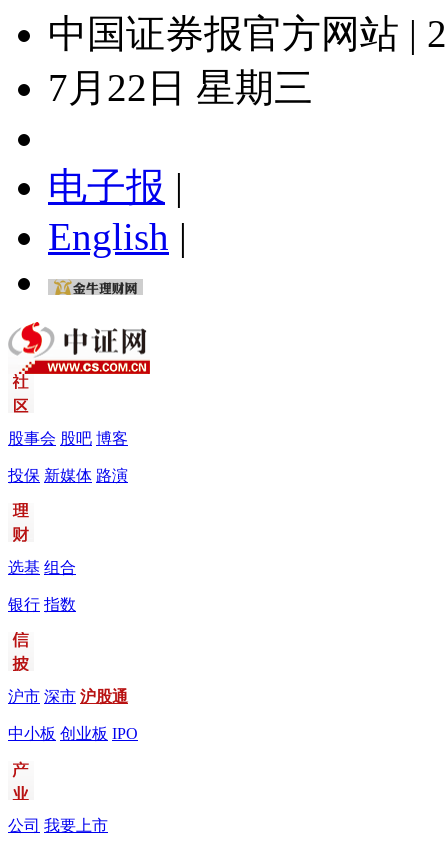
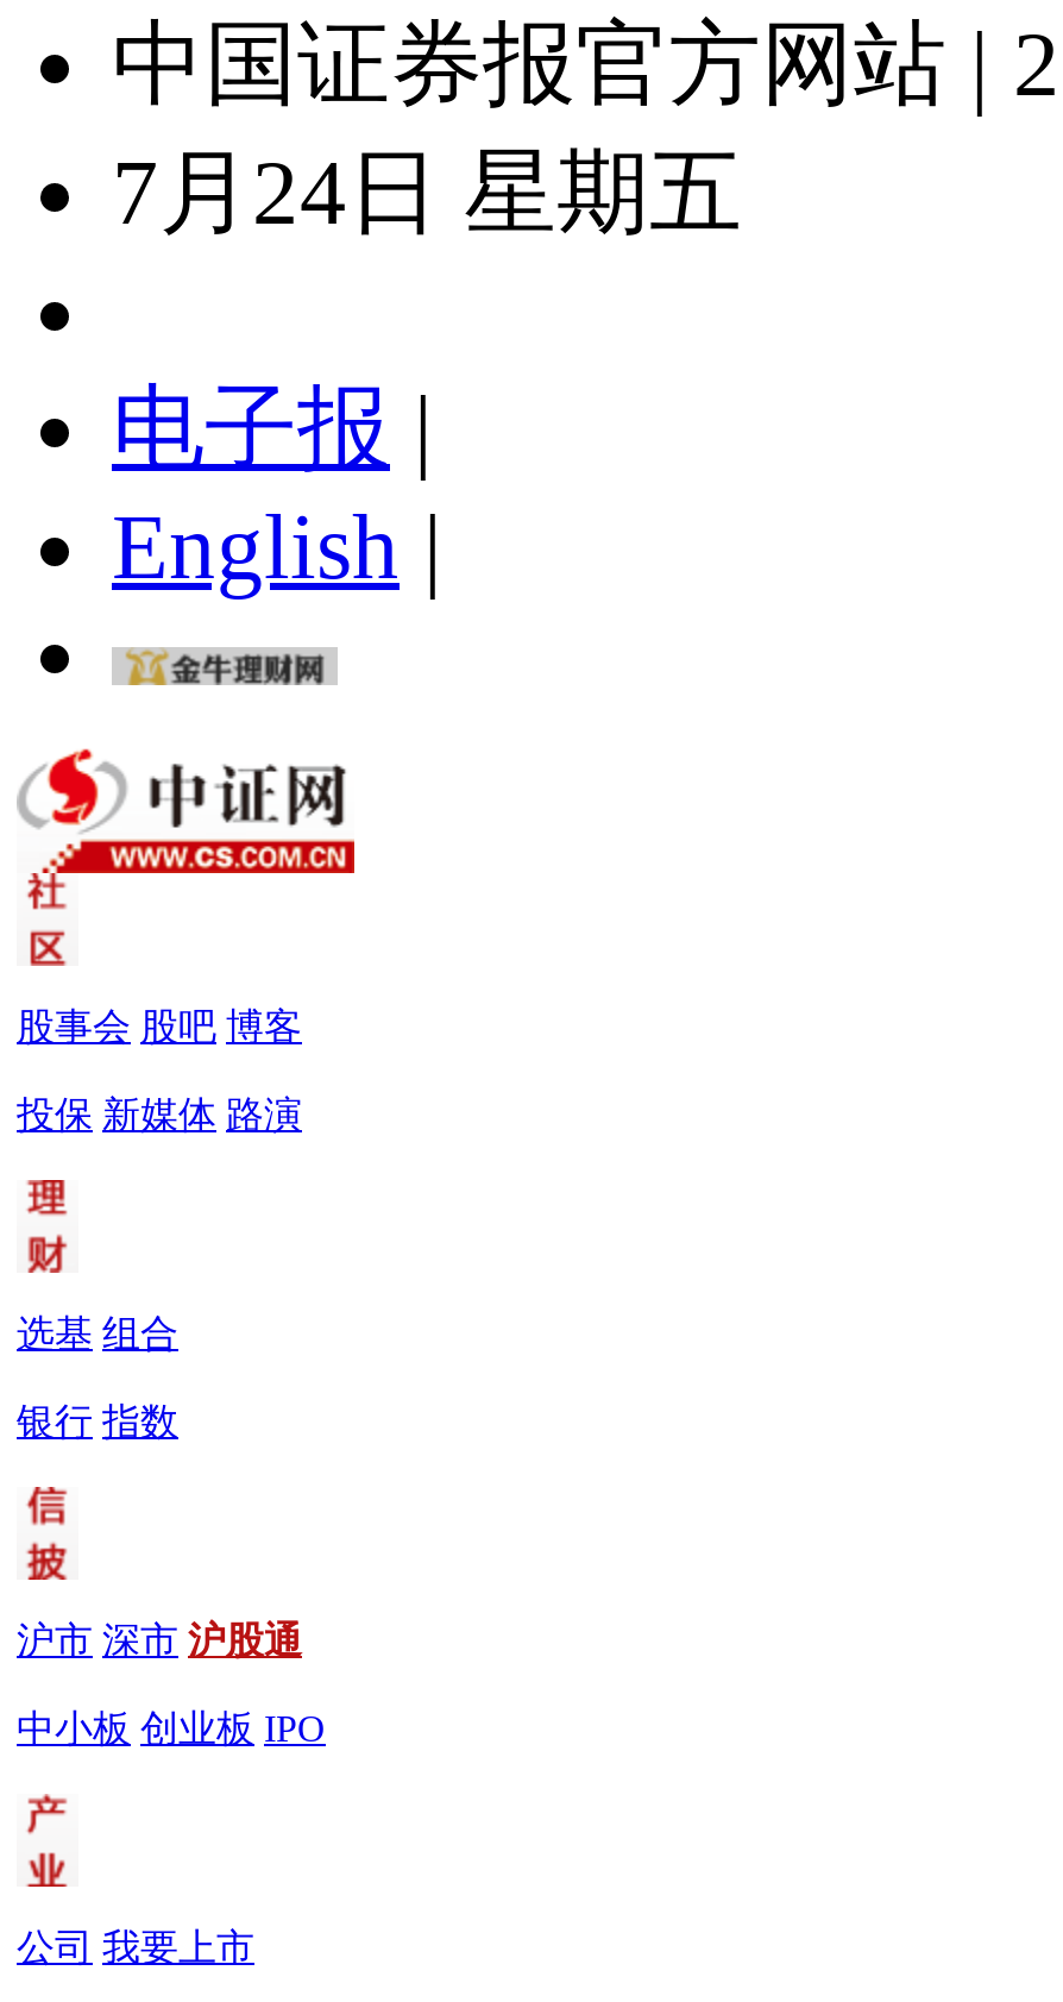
- 7月22日 星期三
+ 7月24日 星期五
